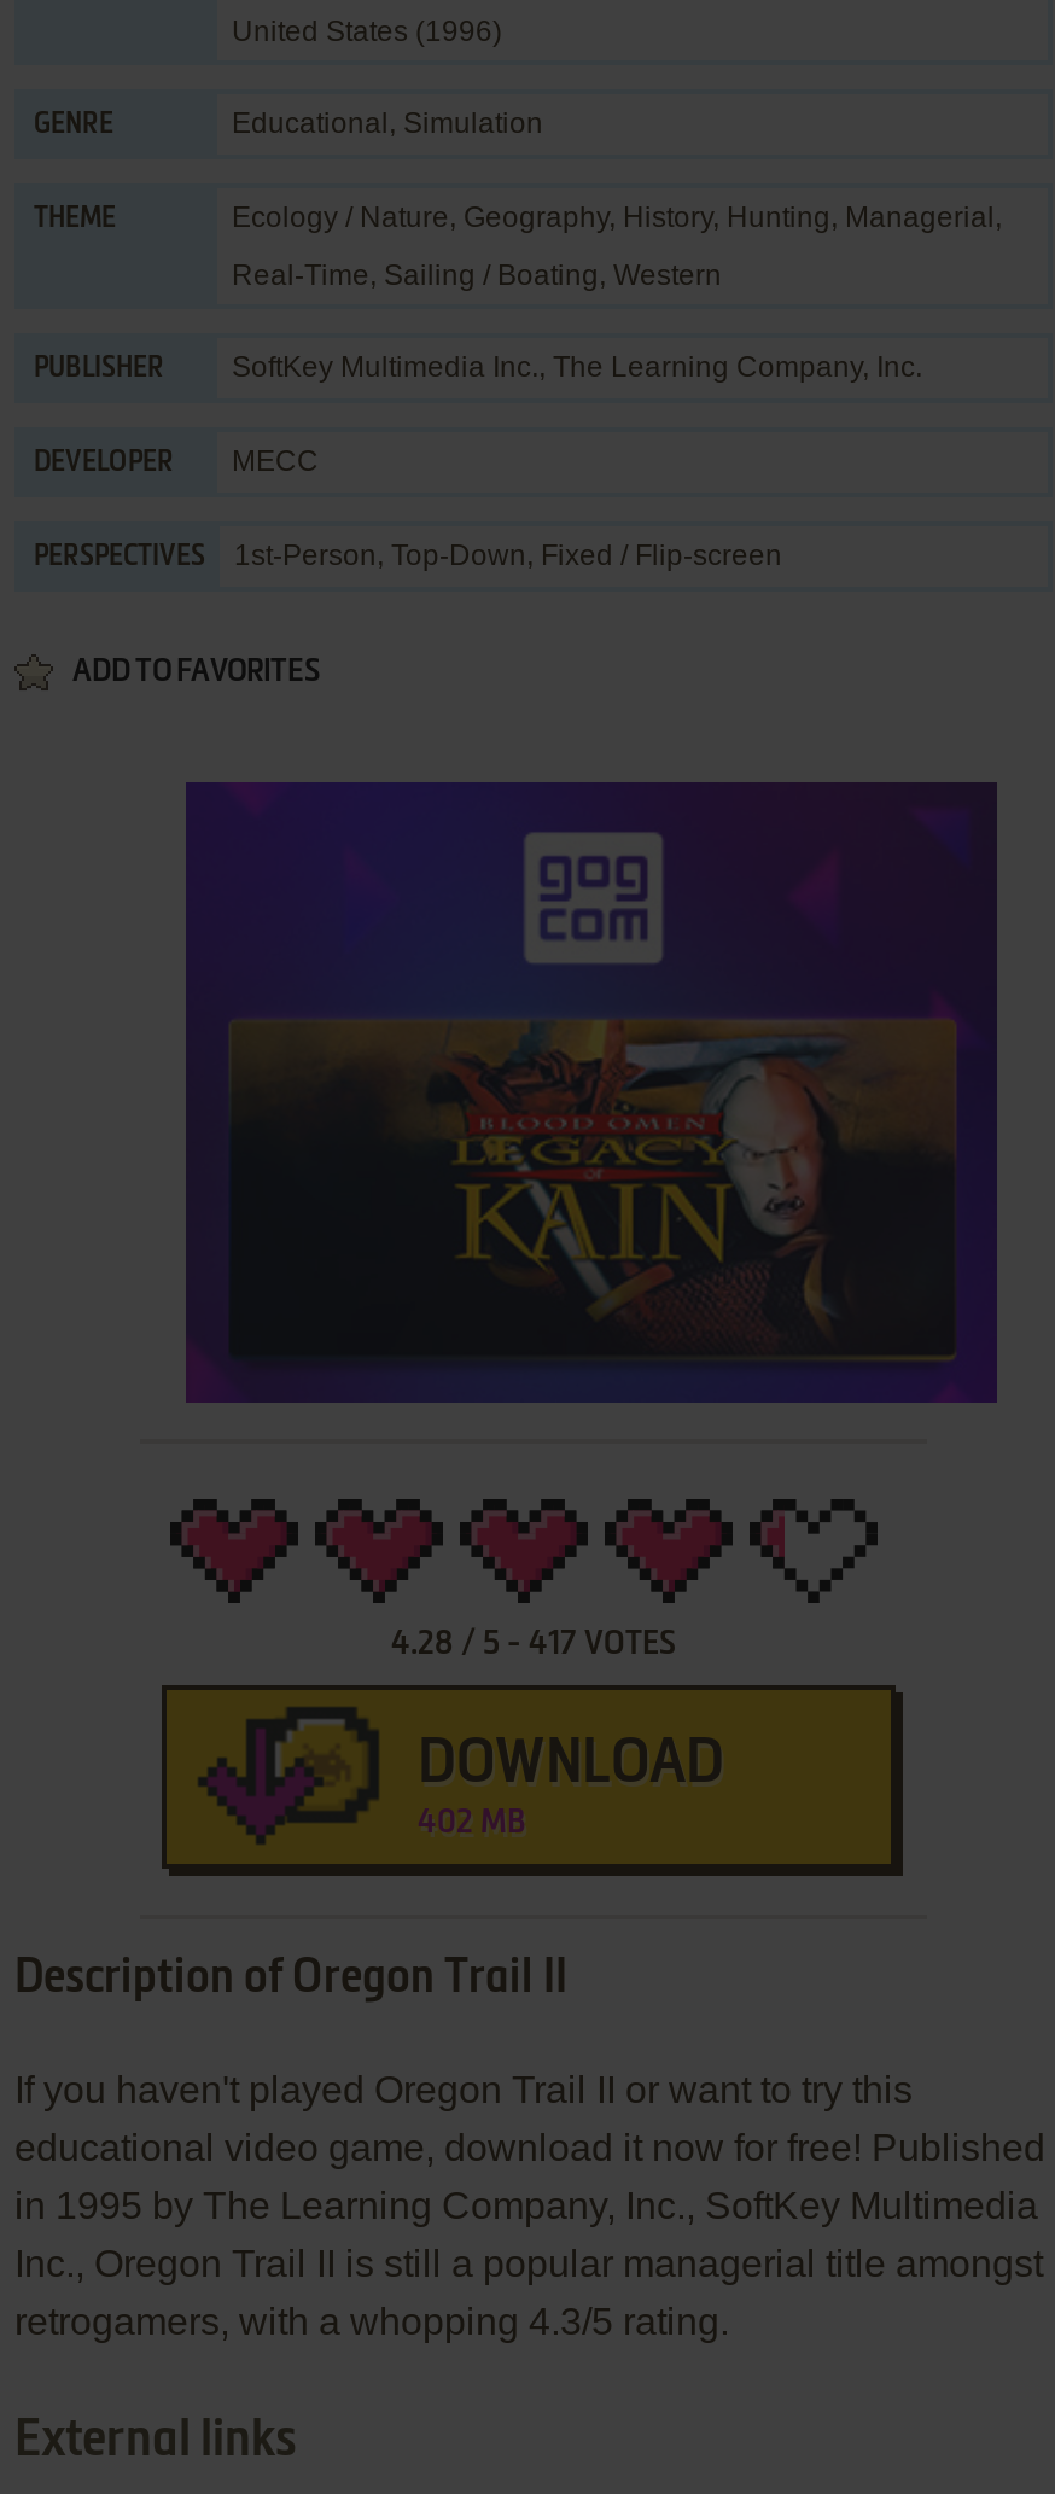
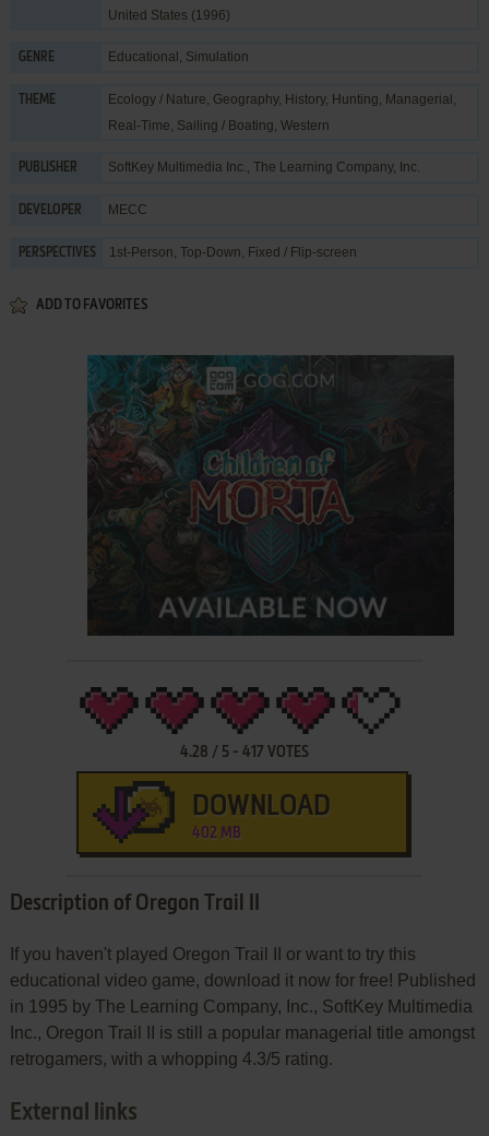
- [image]
+ [image]
